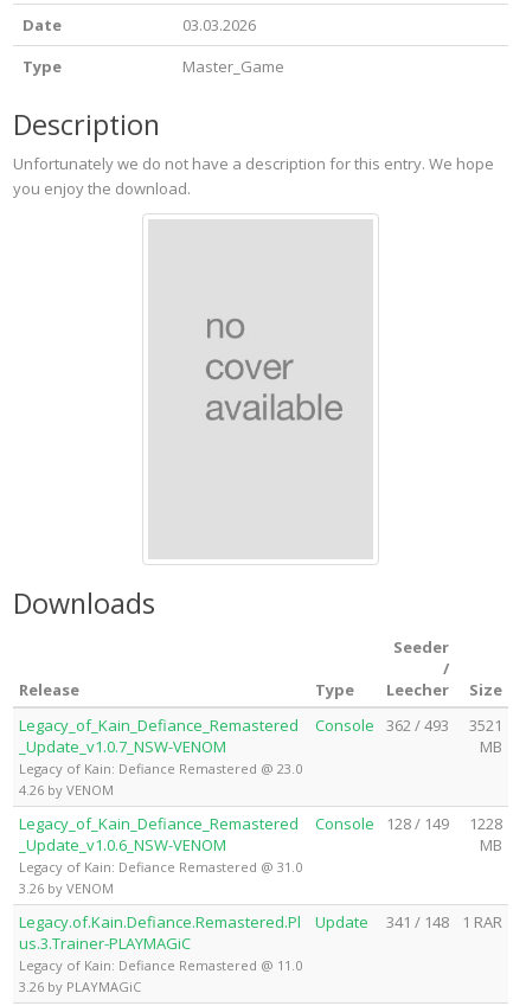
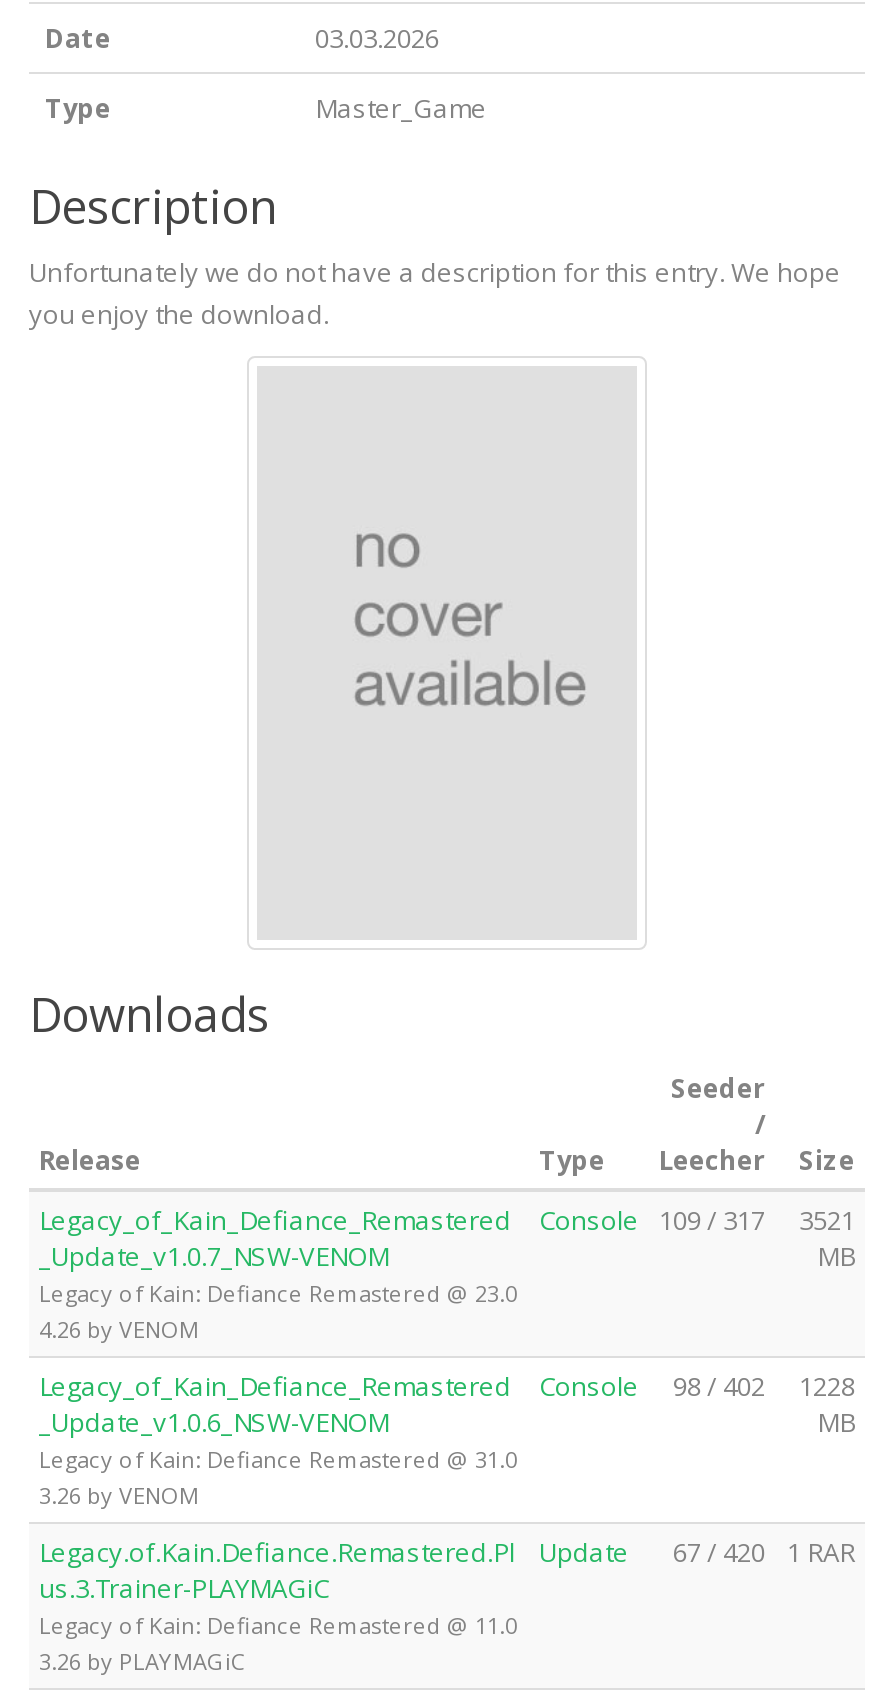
- Legacy_of_Kain_Defiance_Remastered Console 362 / 493 3521
+ Legacy_of_Kain_Defiance_Remastered Console 109 / 317 3521

- Console 128 / 149
+ Console
+ 98 / 402

- Legacy.of.Kain.Defiance.Remastered.Pl Update 341 / 148 1 RAR
+ Legacy.of.Kain.Defiance.Remastered.Pl Update 67 / 420 1 RAR
